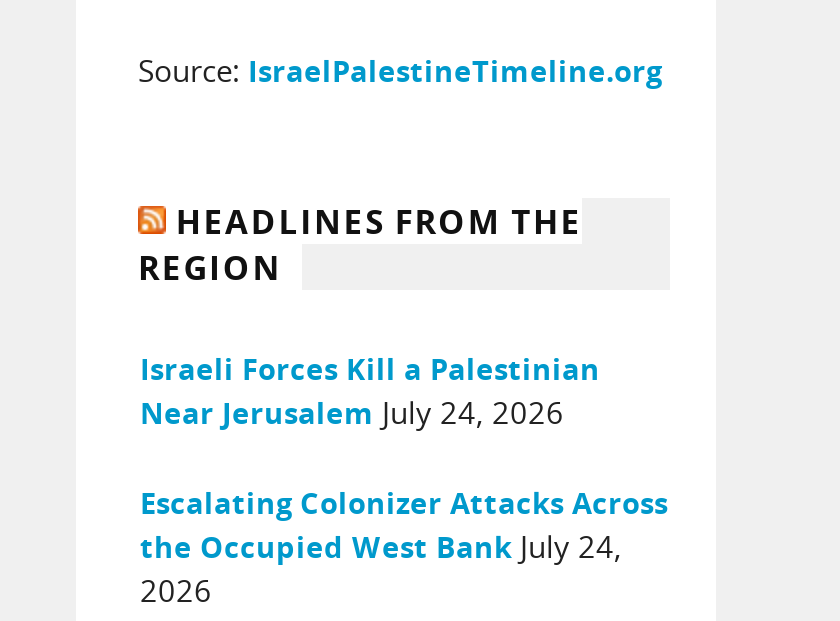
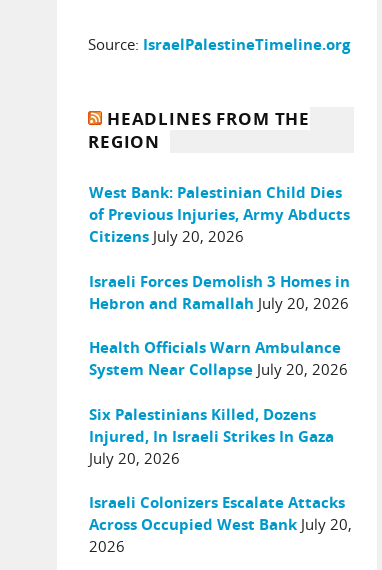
- Israeli Forces Kill a Palestinian
- Near Jerusalem July 24, 2026
- Escalating Colonizer Attacks Across
- the Occupied West Bank July 24,
+ West Bank: Palestinian Child Dies
+ of Previous Injuries, Army Abducts
+ Citizens July 20, 2026
+ Israeli Forces Demolish 3 Homes in
+ Hebron and Ramallah July 20, 2026
+ Health Officials Warn Ambulance
+ System Near Collapse July 20, 2026
+ Six Palestinians Killed, Dozens
+ Injured, In Israeli Strikes In Gaza
+ July 20, 2026
+ Israeli Colonizers Escalate Attacks
+ Across Occupied West Bank July 20,
